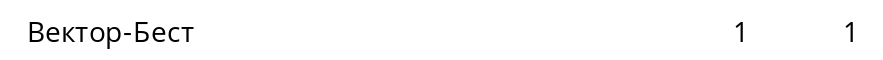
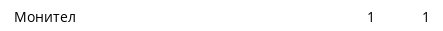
- Вектор-Бест
+ Монител
